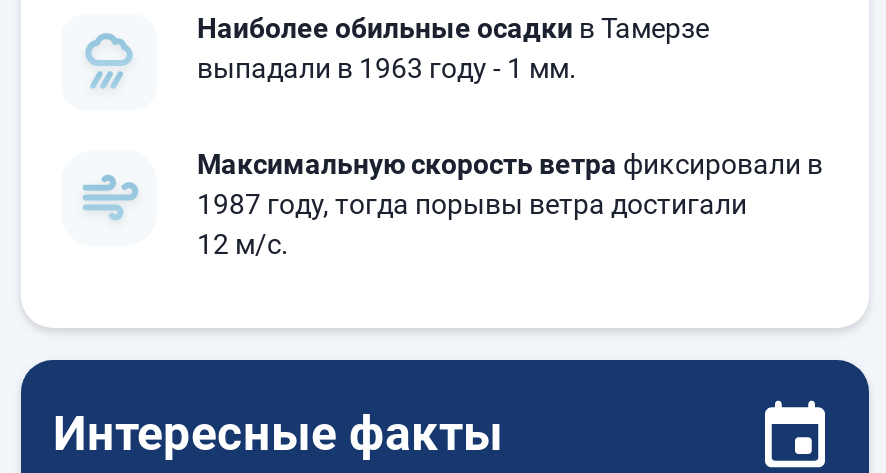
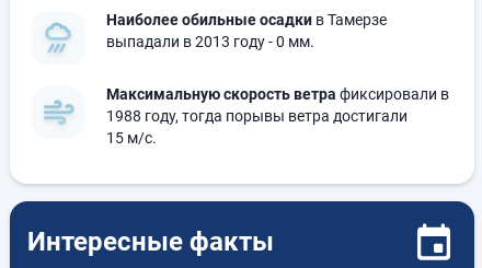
- выпадали в 1963 году - 1 мм.
+ выпадали в 2013 году - 0 мм.

- 1987 году, тогда порывы ветра достигали
+ 1988 году, тогда порывы ветра достигали

- 12 м/с.
+ 15 м/с.
